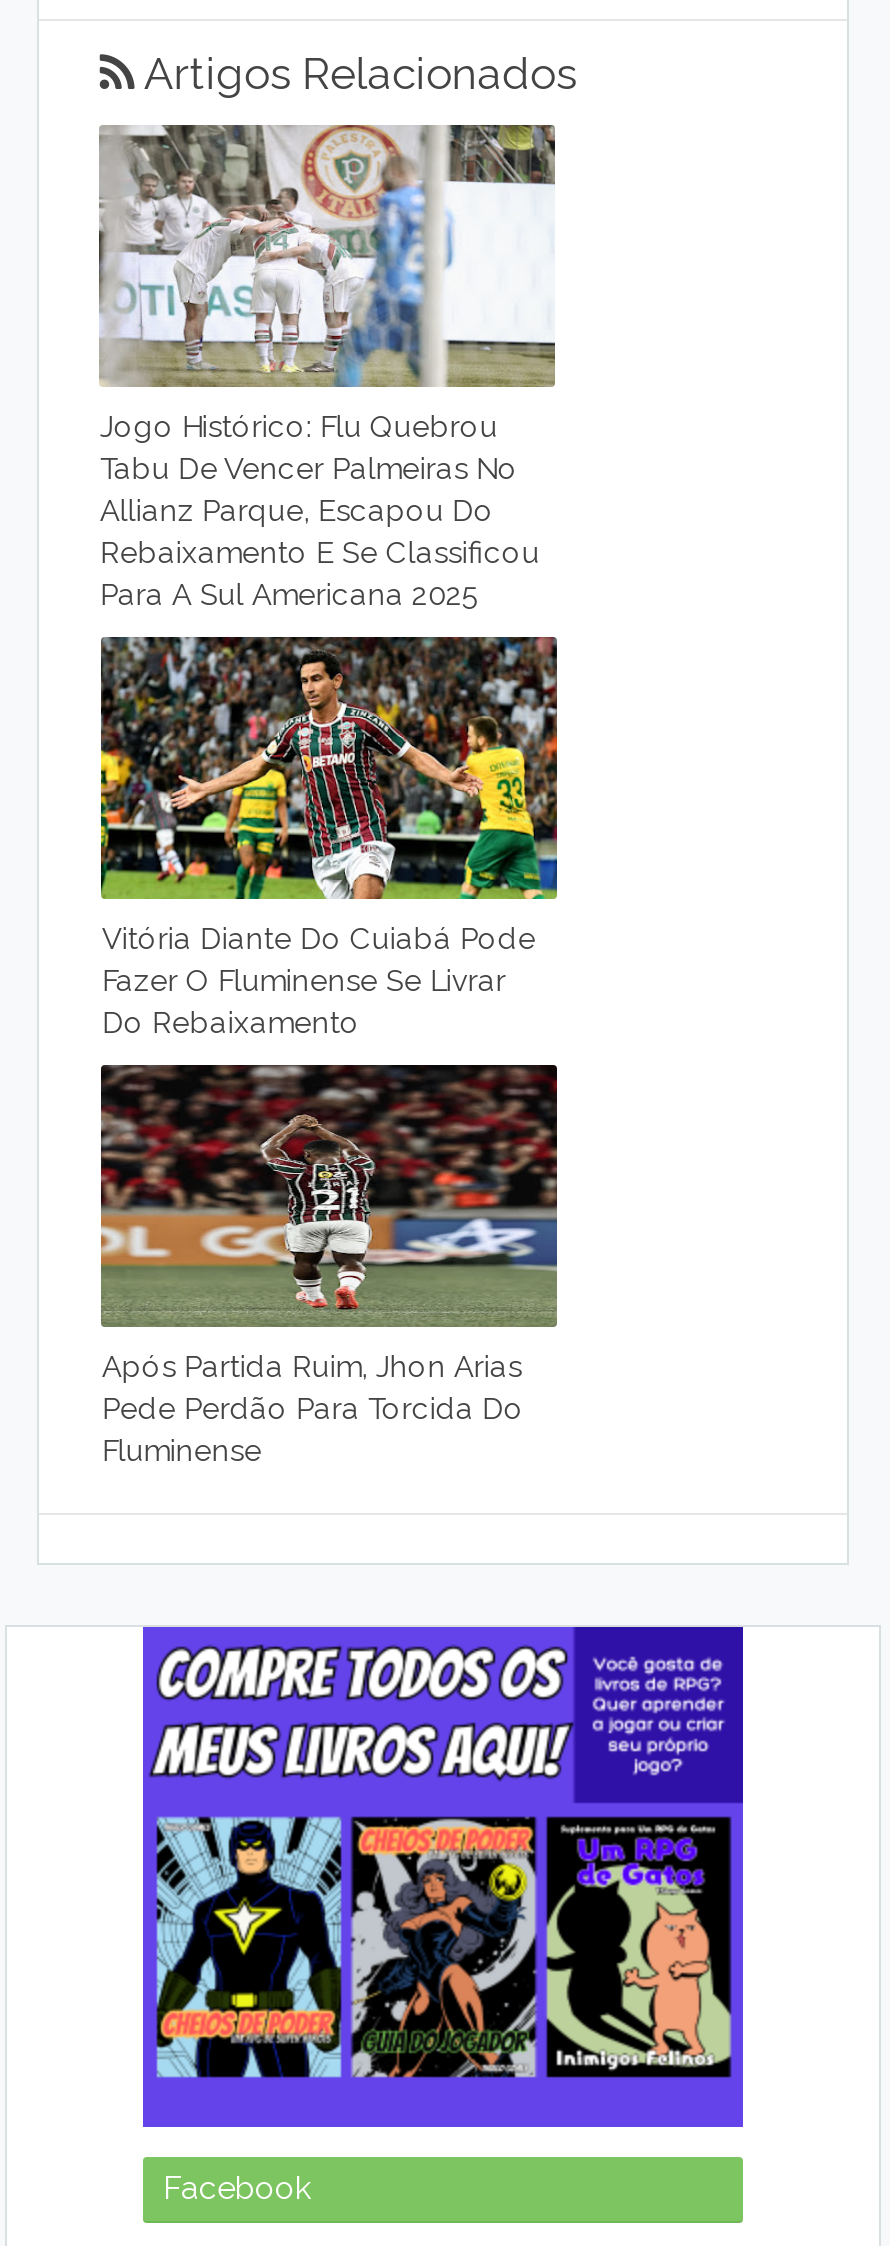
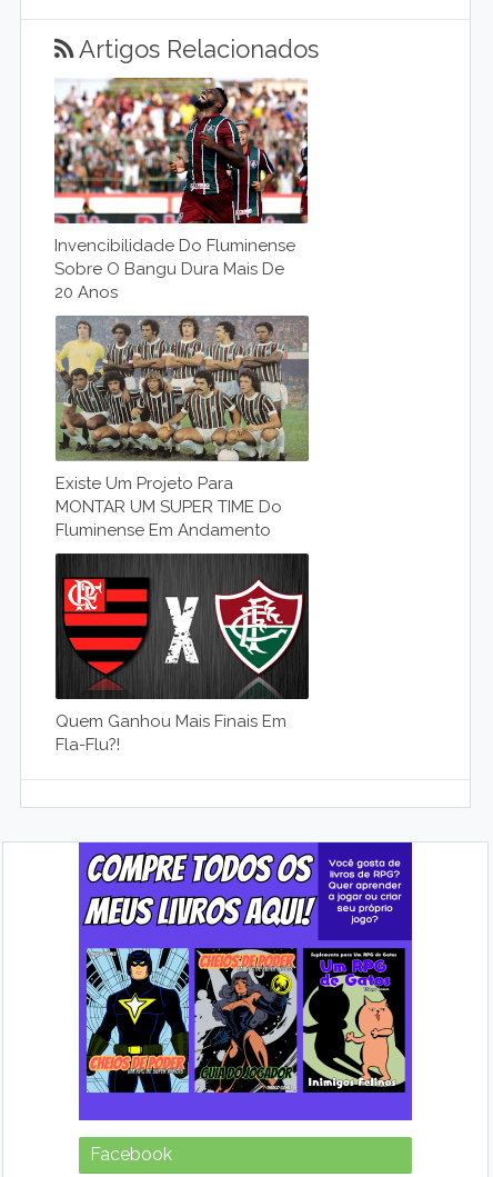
- [image]
- Jogo Histórico: Flu Quebrou
- Tabu De Vencer Palmeiras No
- Allianz Parque, Escapou Do
- Rebaixamento E Se Classificou
- Para A Sul Americana 2025
+ [image]
+ Invencibilidade Do Fluminense
+ Sobre O Bangu Dura Mais De
+ 20 Anos

- [image]
- Vitória Diante Do Cuiabá Pode
- Fazer O Fluminense Se Livrar
- Do Rebaixamento
+ [image]
+ Existe Um Projeto Para
+ MONTAR UM SUPER TIME Do
+ Fluminense Em Andamento

- [image]
- Após Partida Ruim, Jhon Arias
- Pede Perdão Para Torcida Do
- Fluminense
+ [image]
+ Quem Ganhou Mais Finais Em
+ Fla-Flu?!
